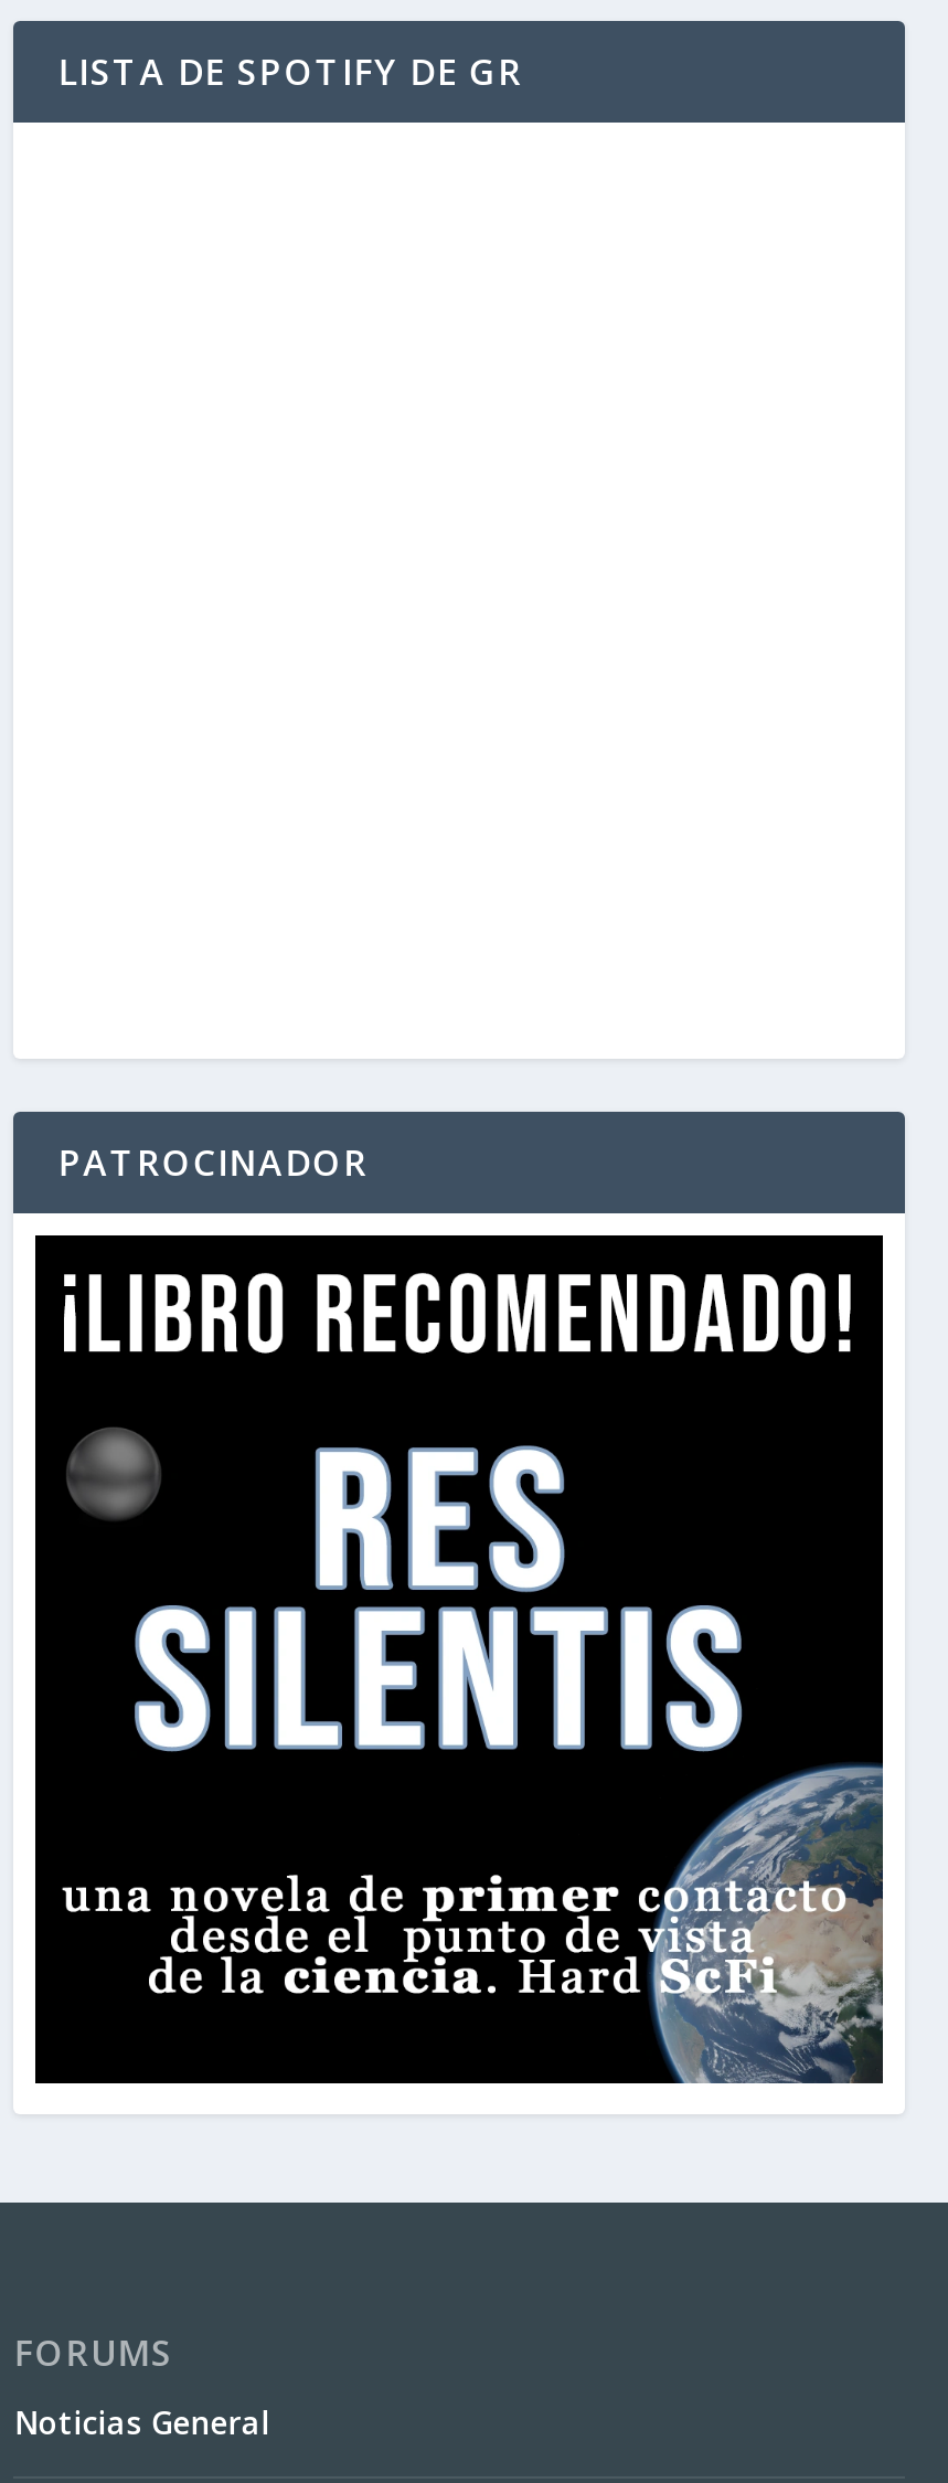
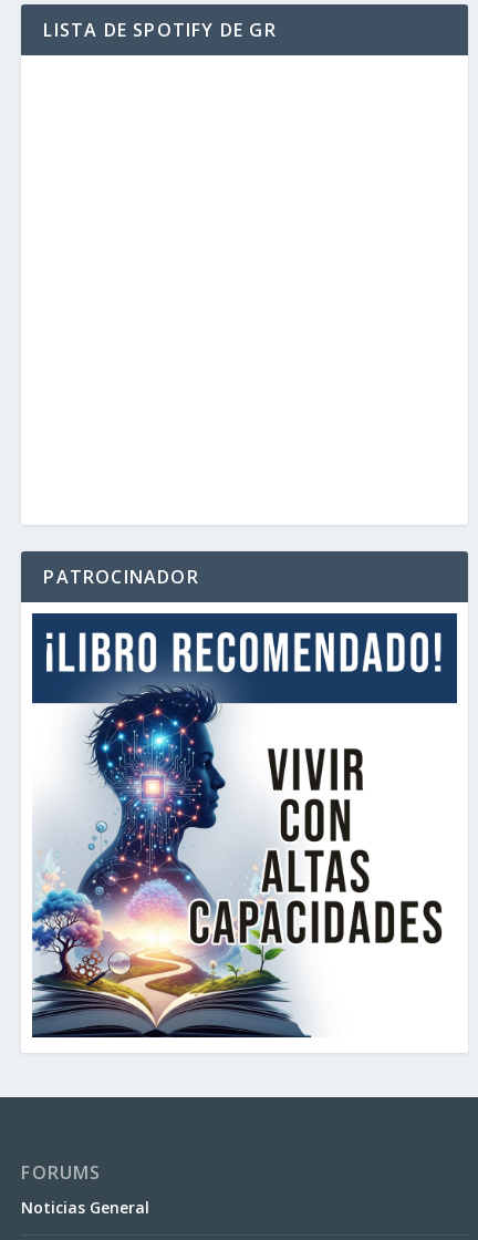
- [image]
+ [image]
